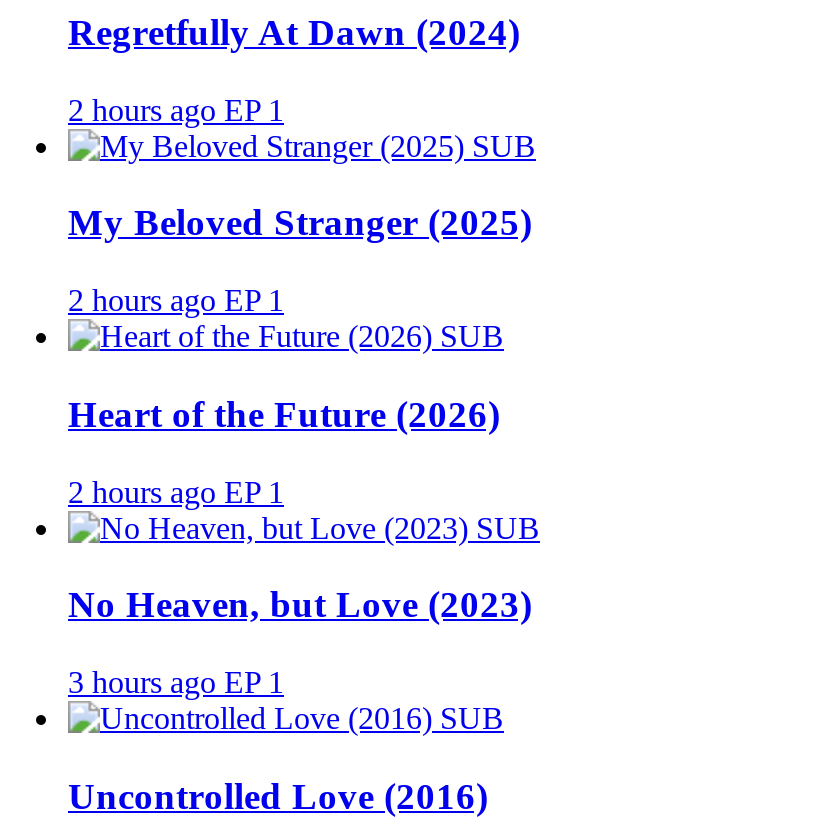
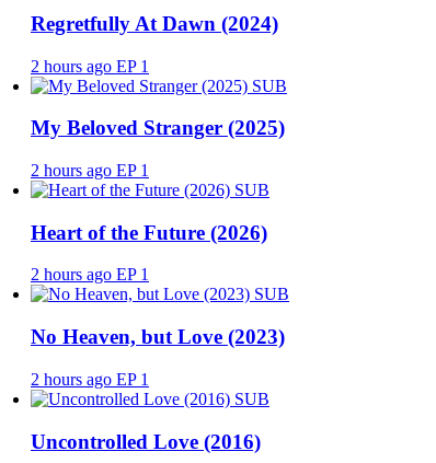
- 3 hours ago EP 1
+ 2 hours ago EP 1
